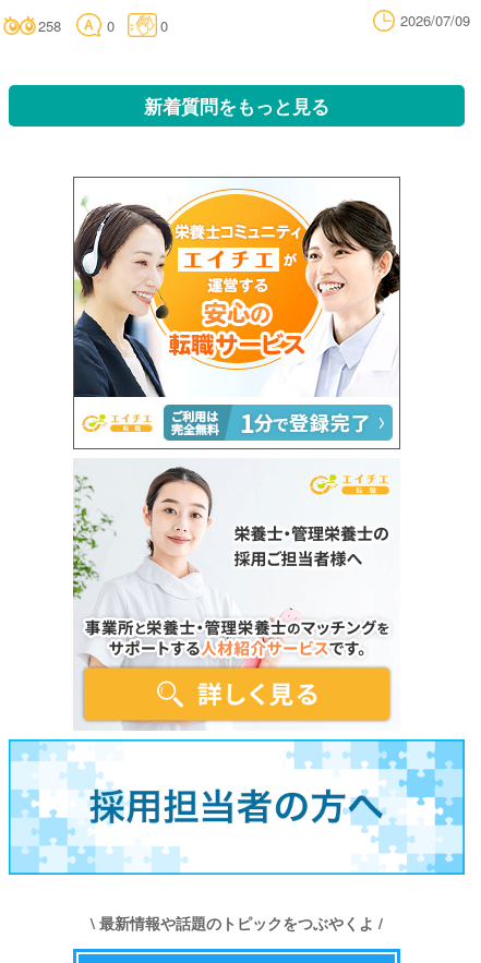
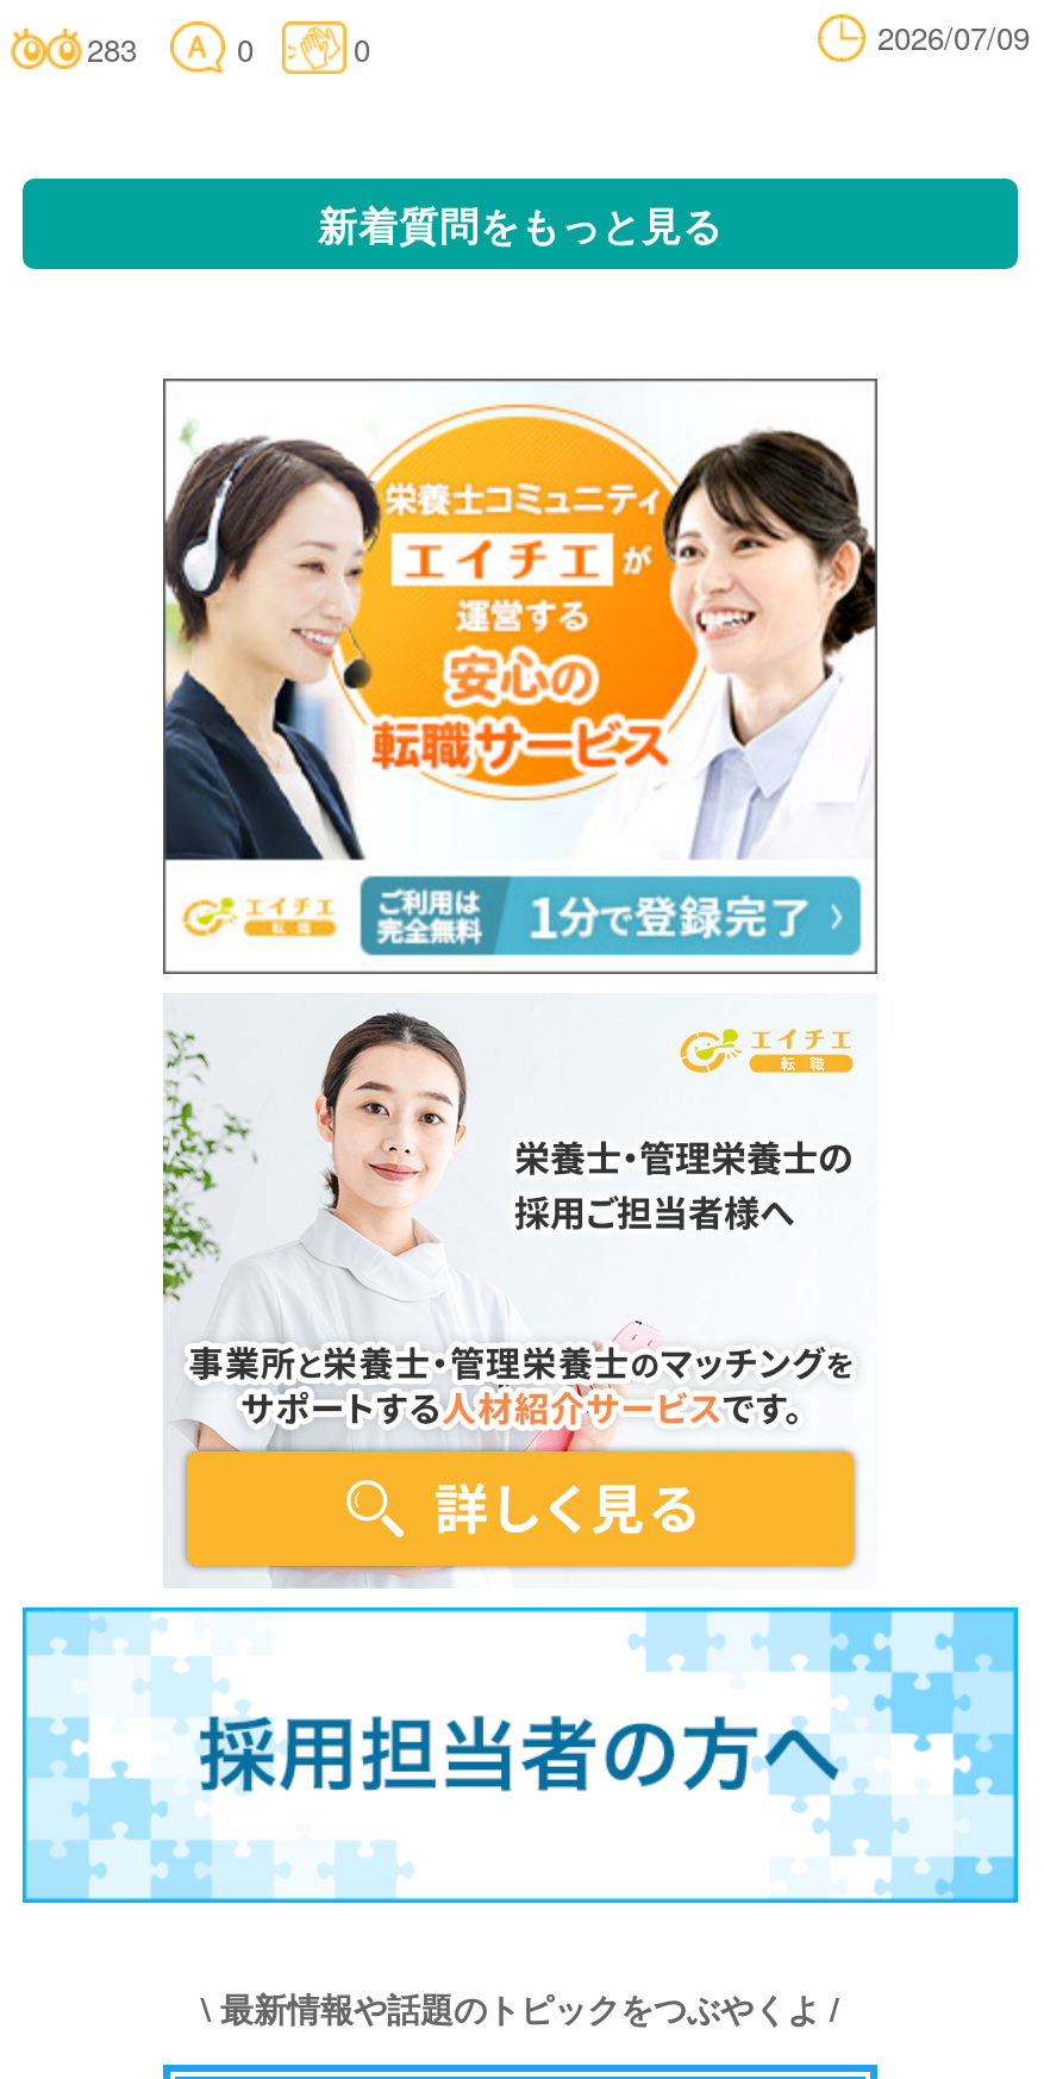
- 258
+ 283
